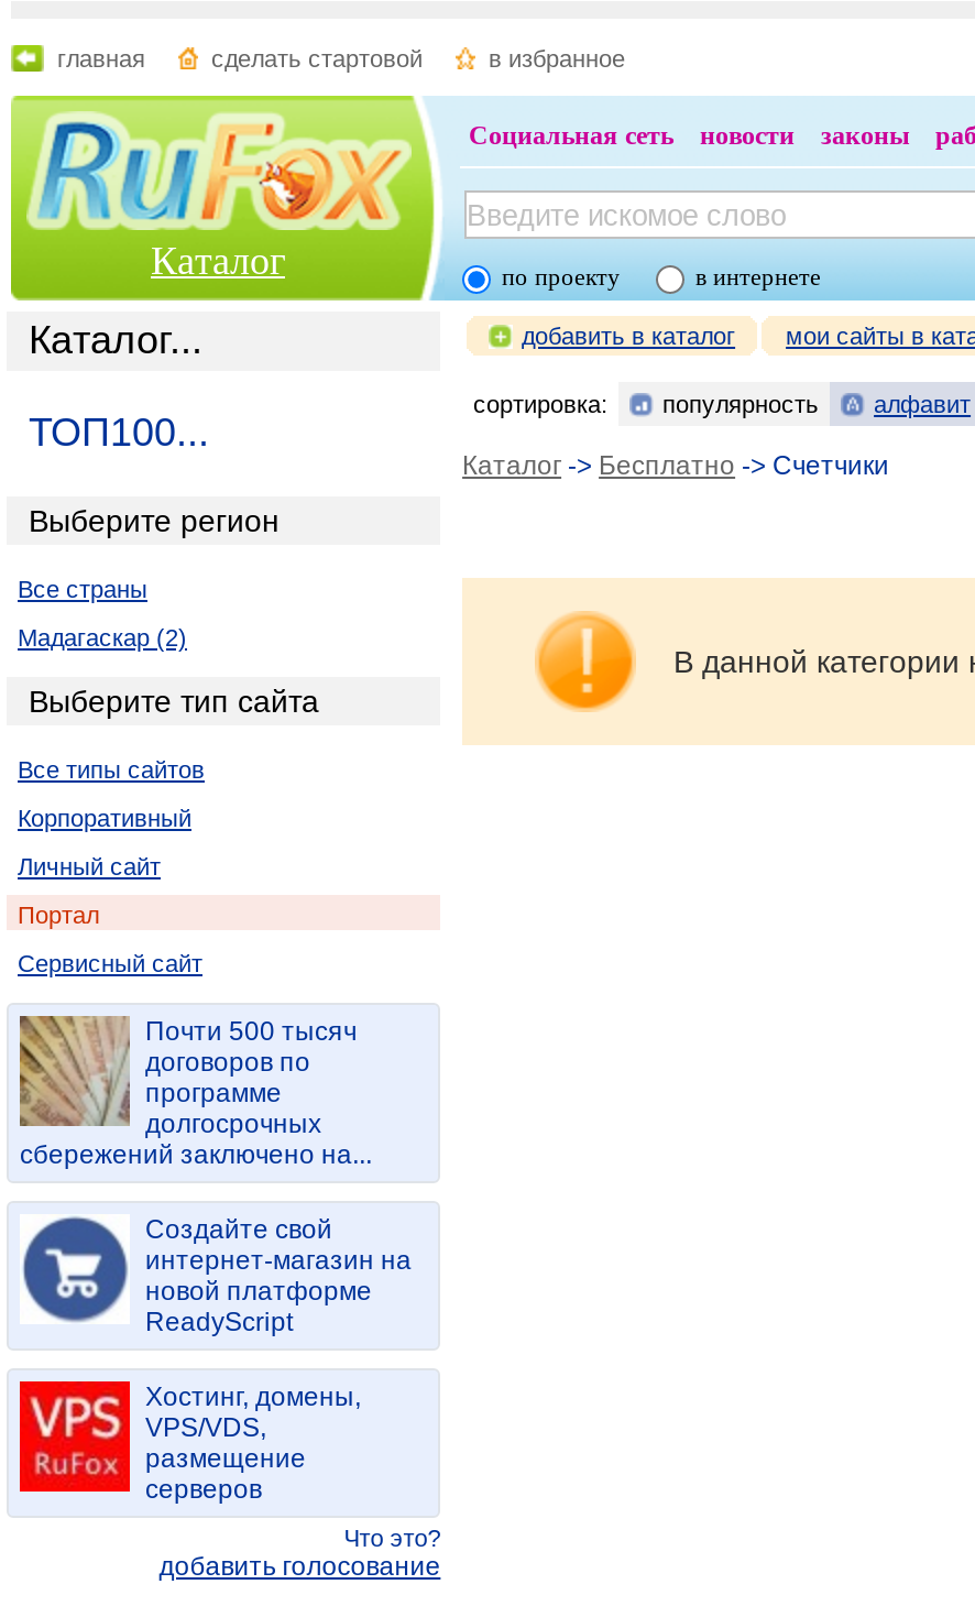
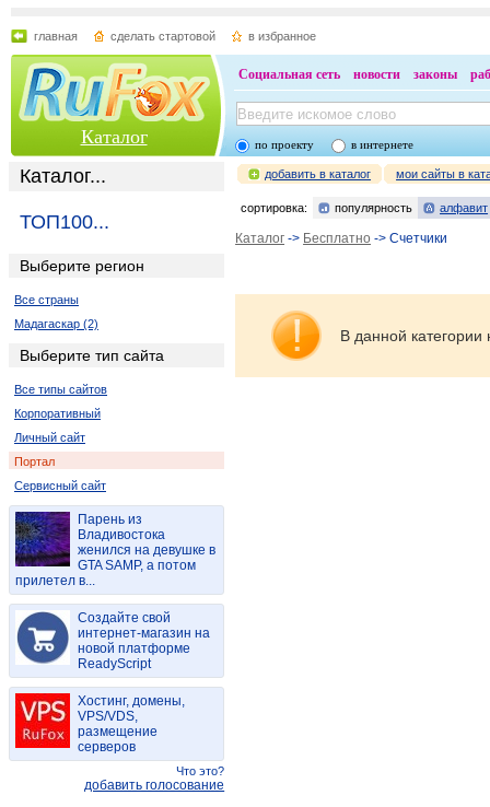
- [image]
- Почти 500 тысяч
- договоров по
- программе
- долгосрочных
- сбережений заключено на...
+ [image]
+ Парень из
+ Владивостока
+ женился на девушке в
+ GTA SAMP, а потом
+ прилетел в...
